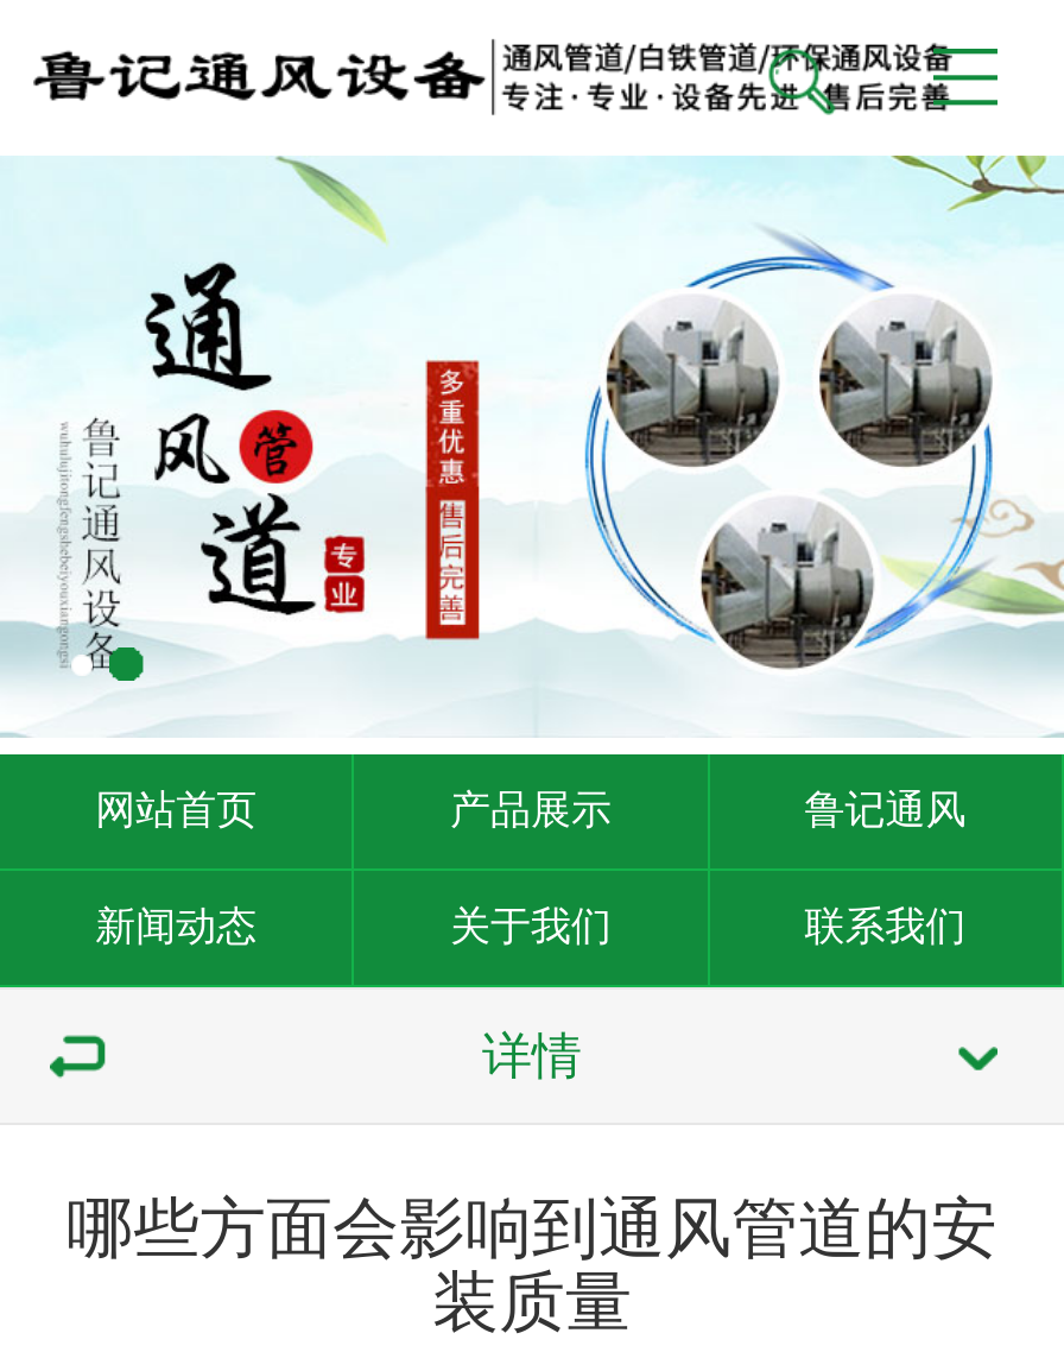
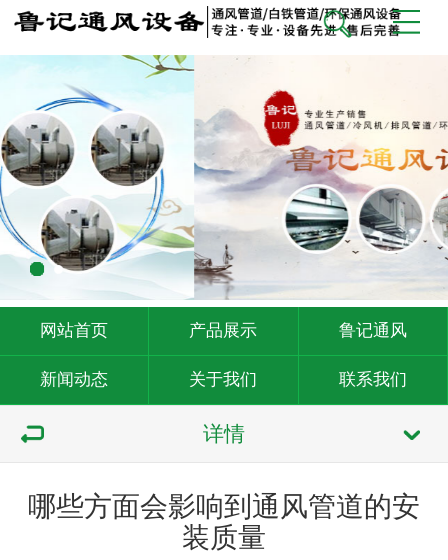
- [image]
+ [image]
